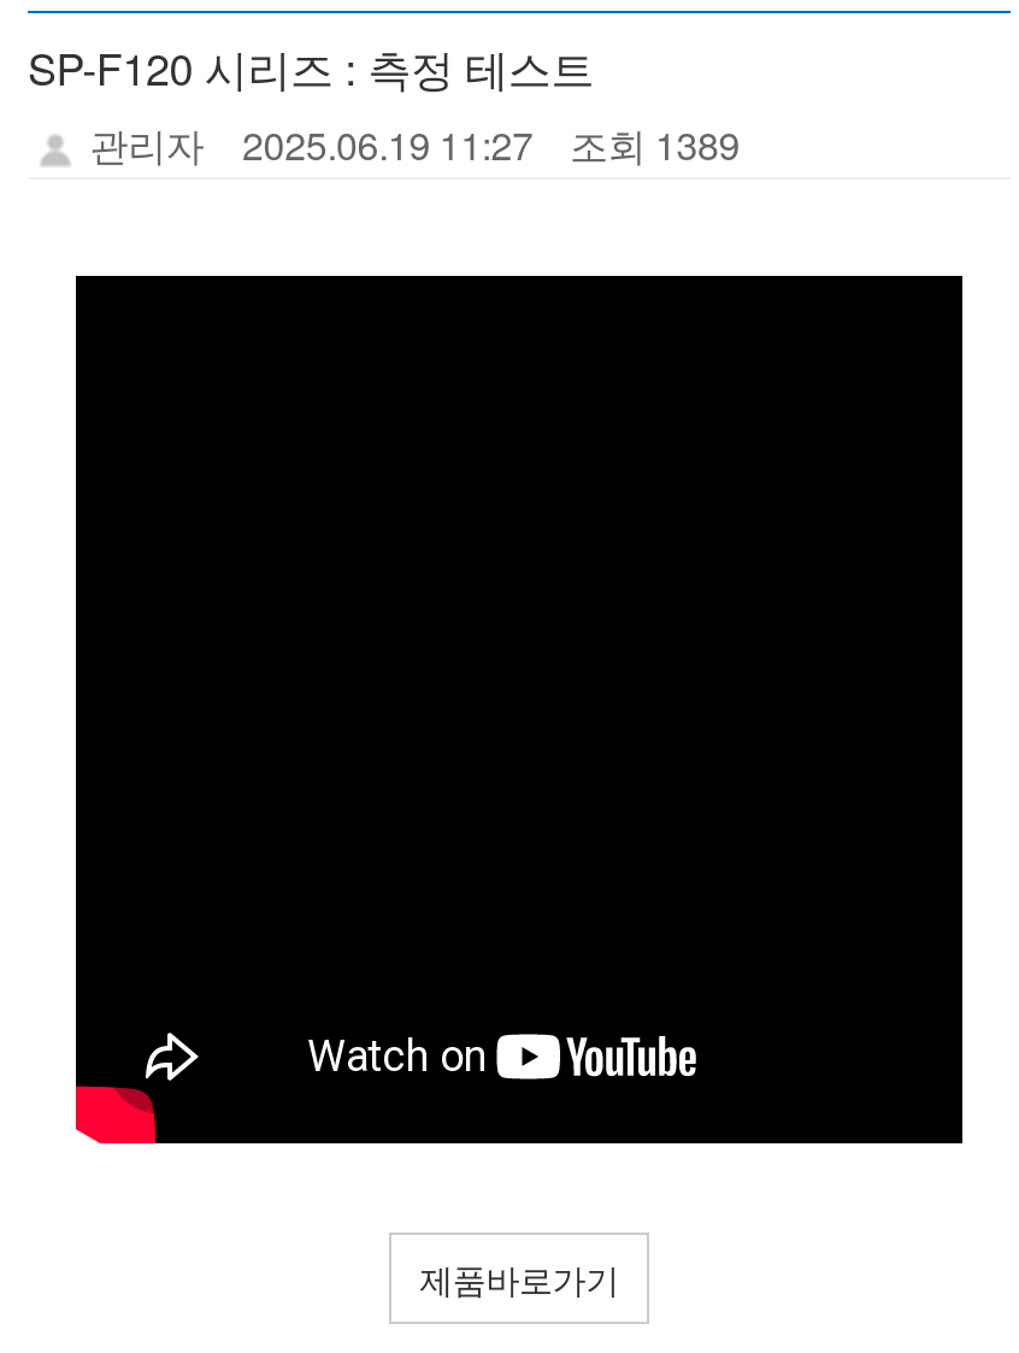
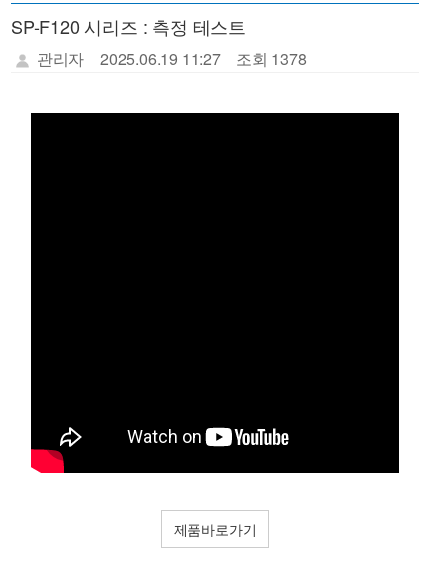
- 관리자 2025.06.19 11:27 조회 1389
+ 관리자 2025.06.19 11:27 조회 1378
